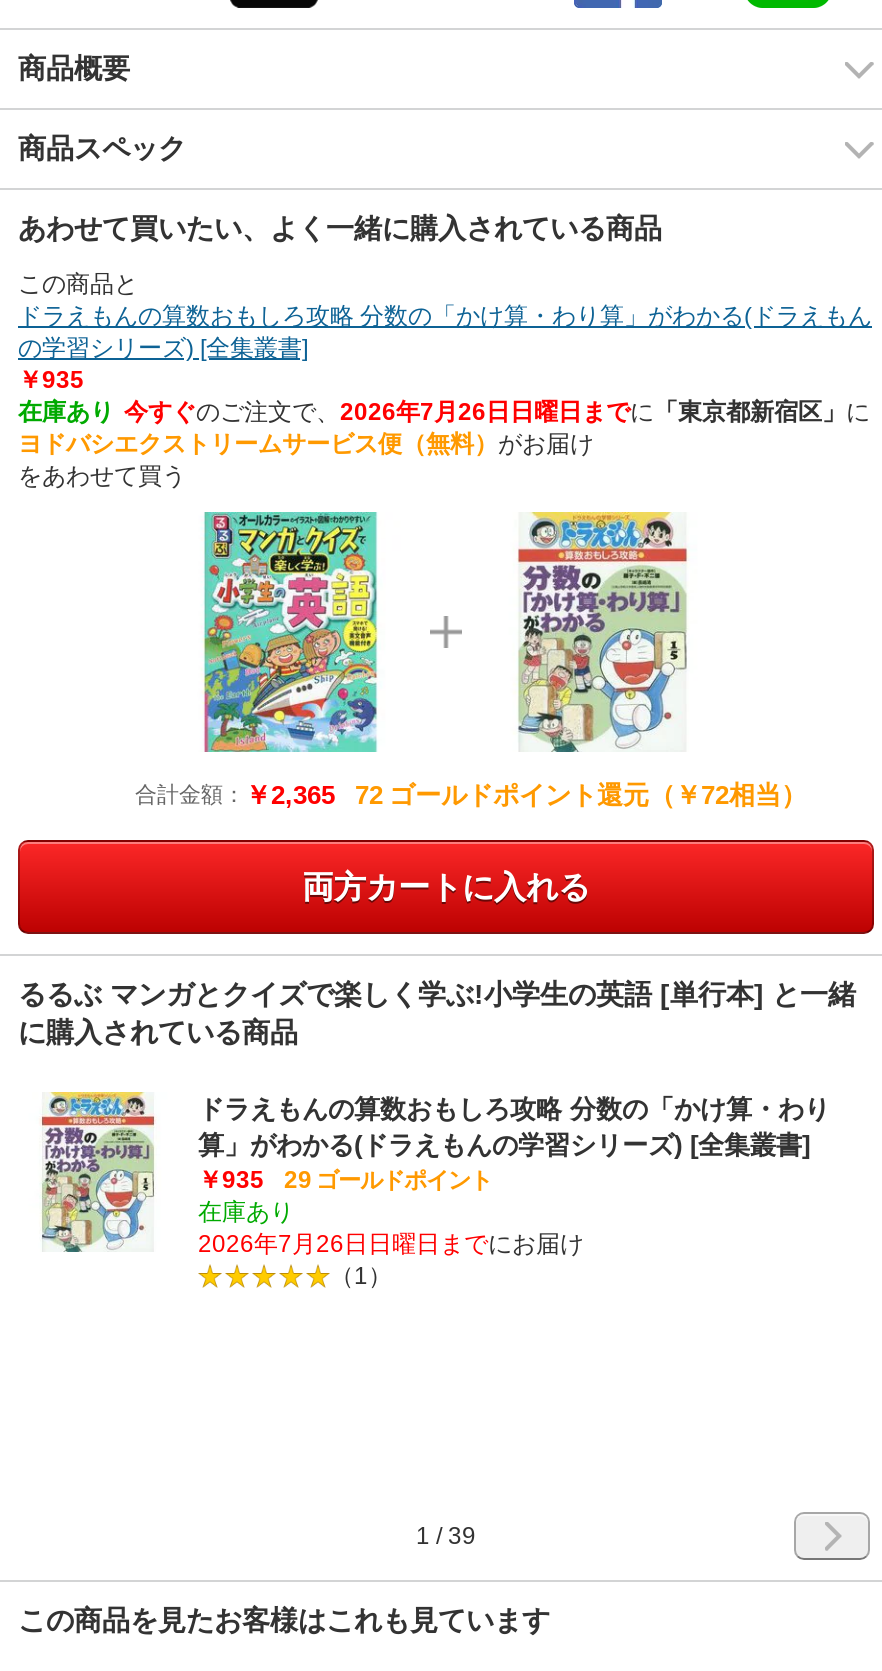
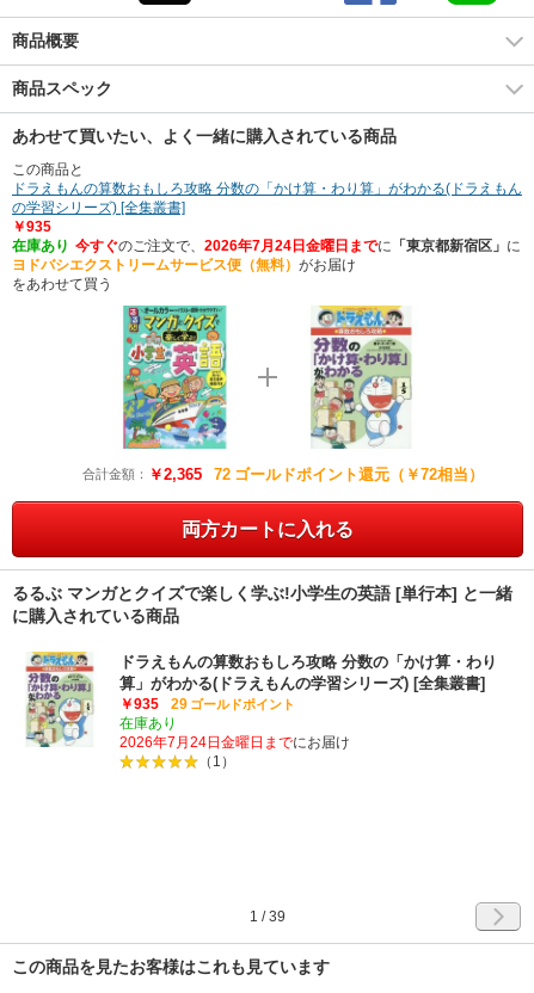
- 在庫あり 今すぐのご注文で、2026年7月26日日曜日までに「東京都新宿区」に
+ 在庫あり 今すぐのご注文で、2026年7月24日金曜日までに「東京都新宿区」に

- 2026年7月26日日曜日までにお届け
+ 2026年7月24日金曜日までにお届け
